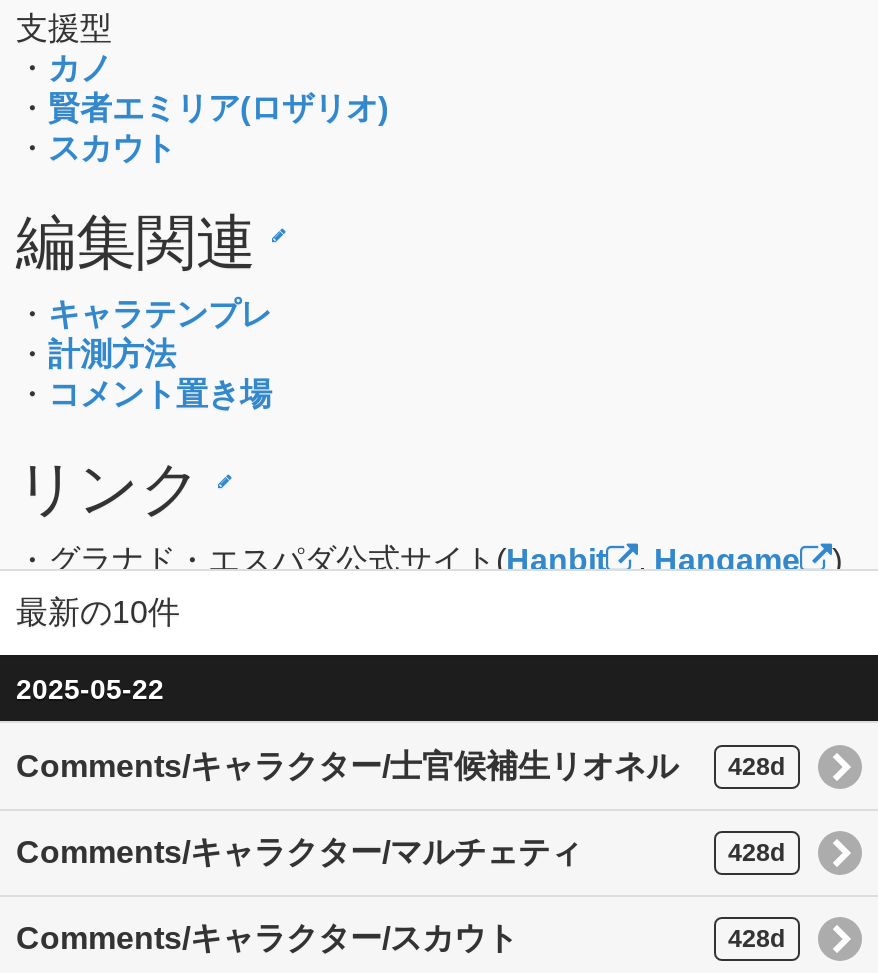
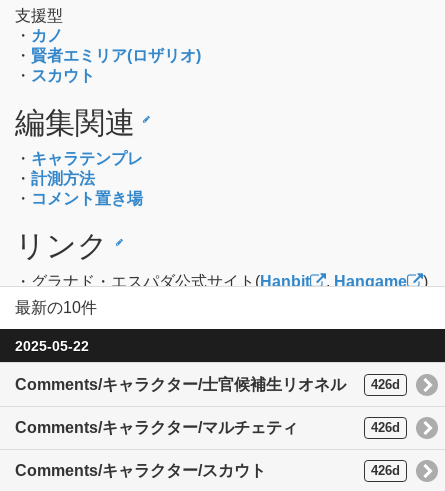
- Comments/キャラクター/士官候補生リオネル 428d
+ Comments/キャラクター/士官候補生リオネル 426d

- 428d
+ 426d

- 428d
+ 426d
